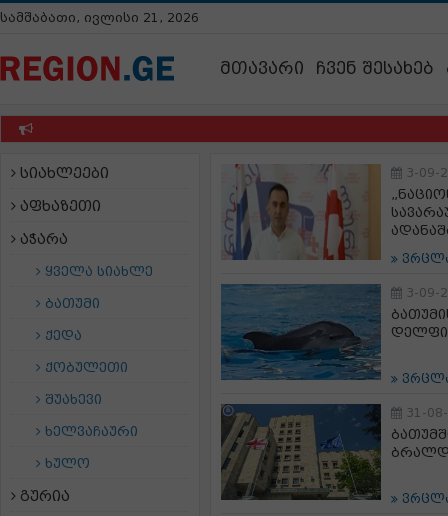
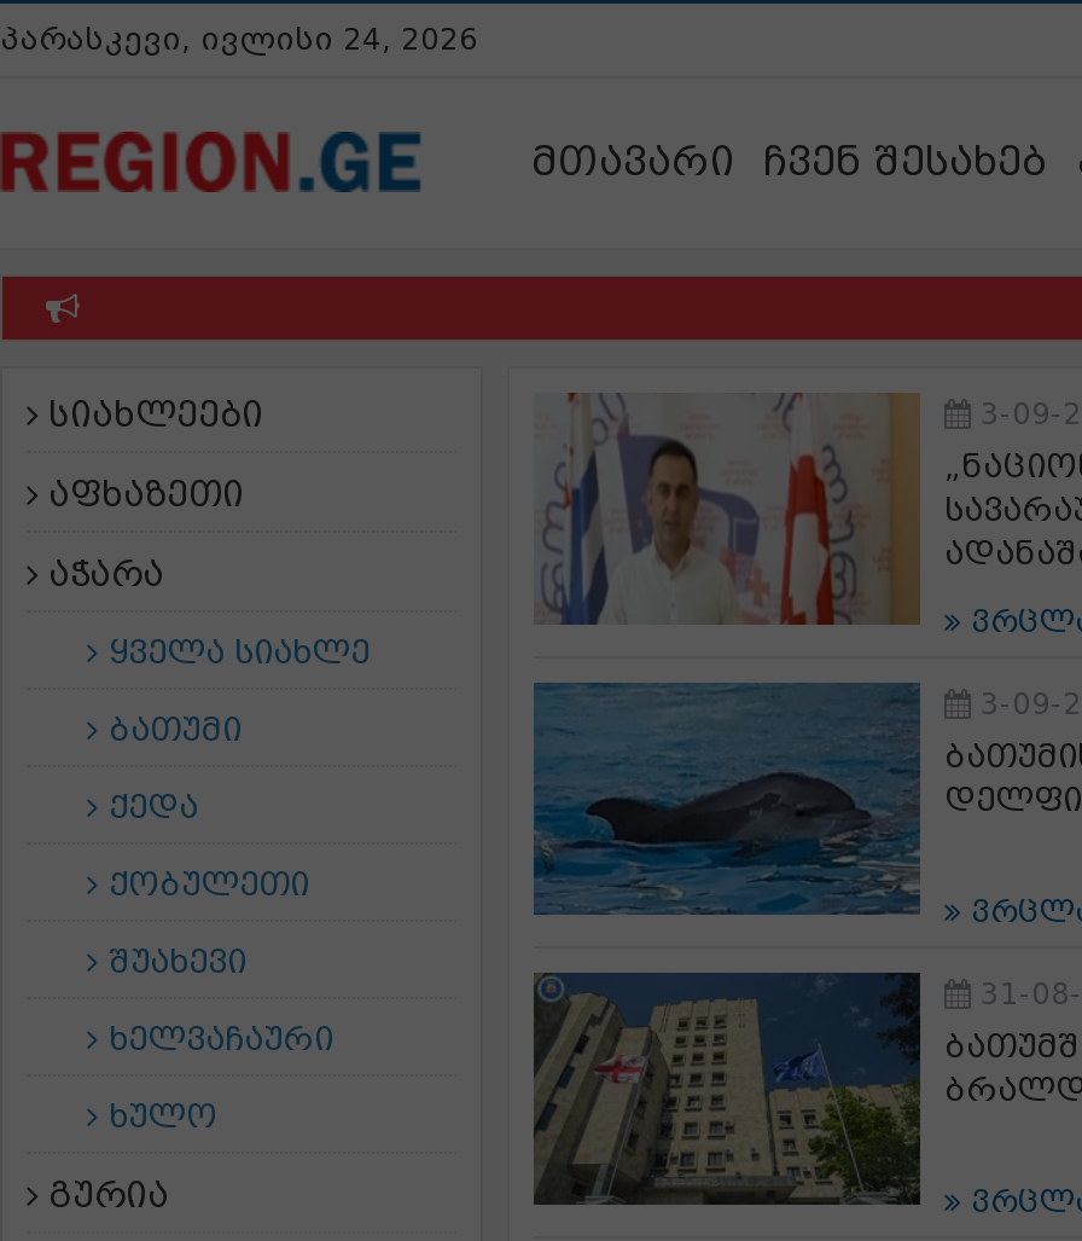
- სამშაბათი, ივლისი 21, 2026
+ პარასკევი, ივლისი 24, 2026
